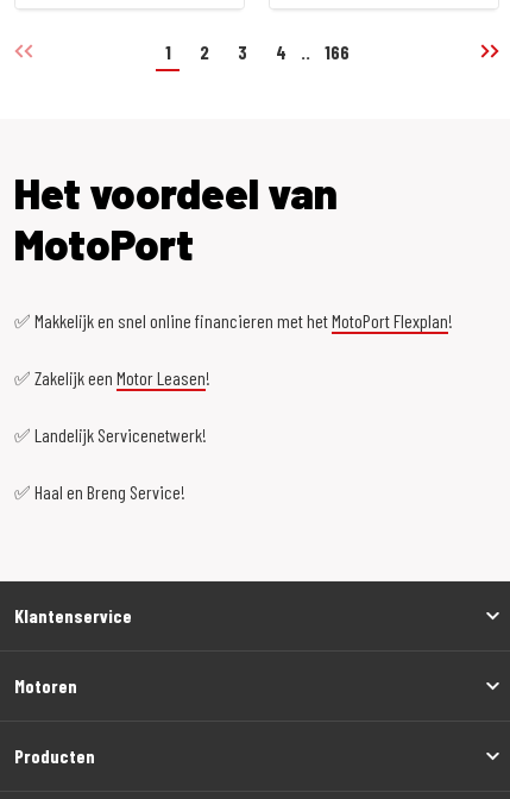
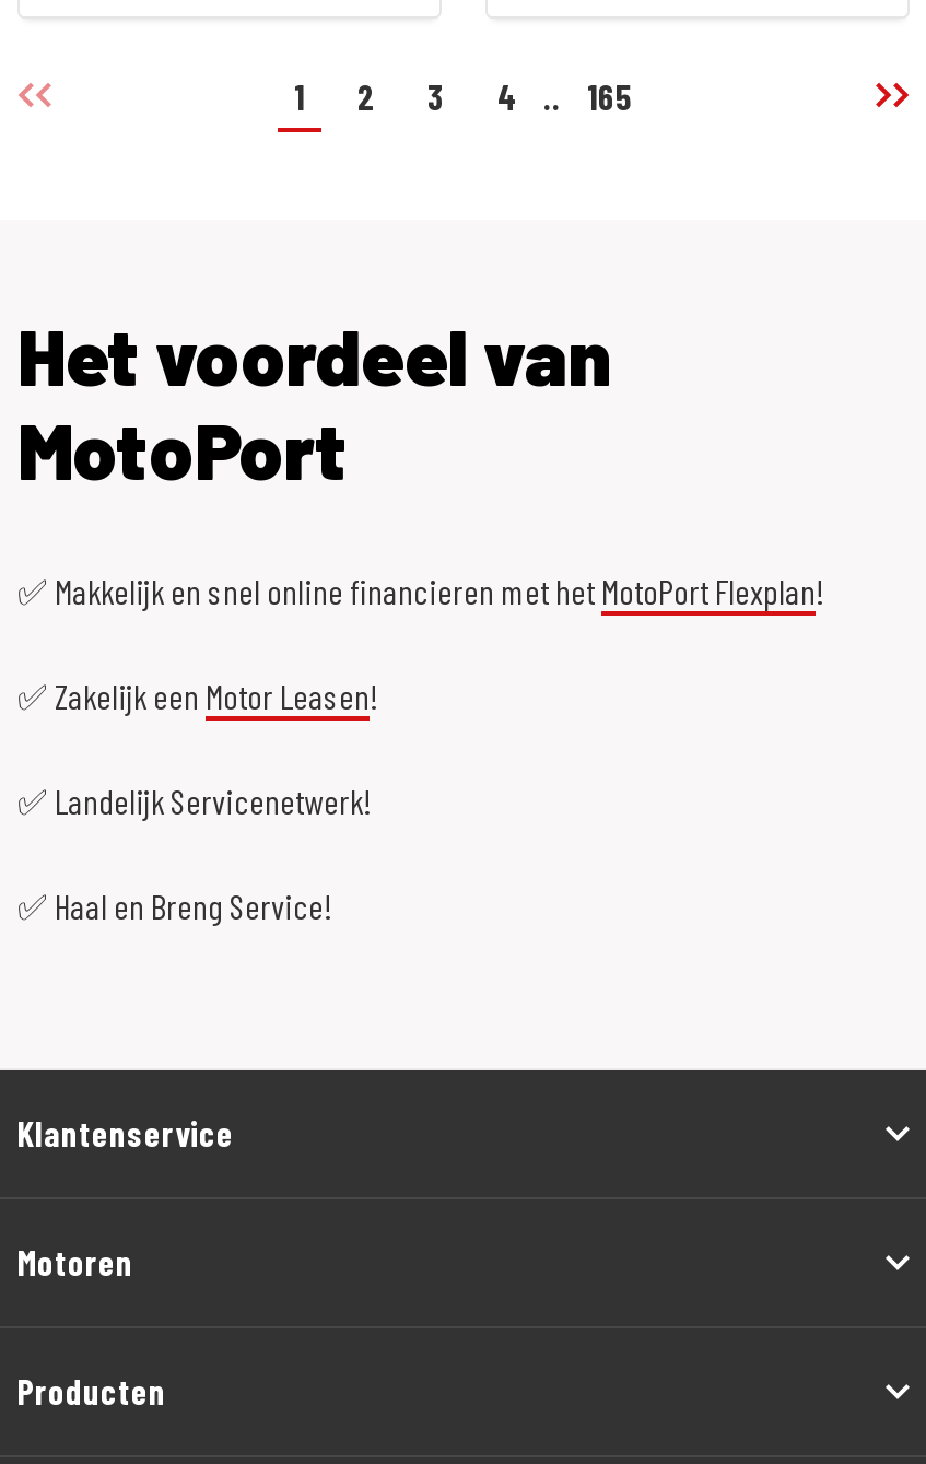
- 166
+ 165
